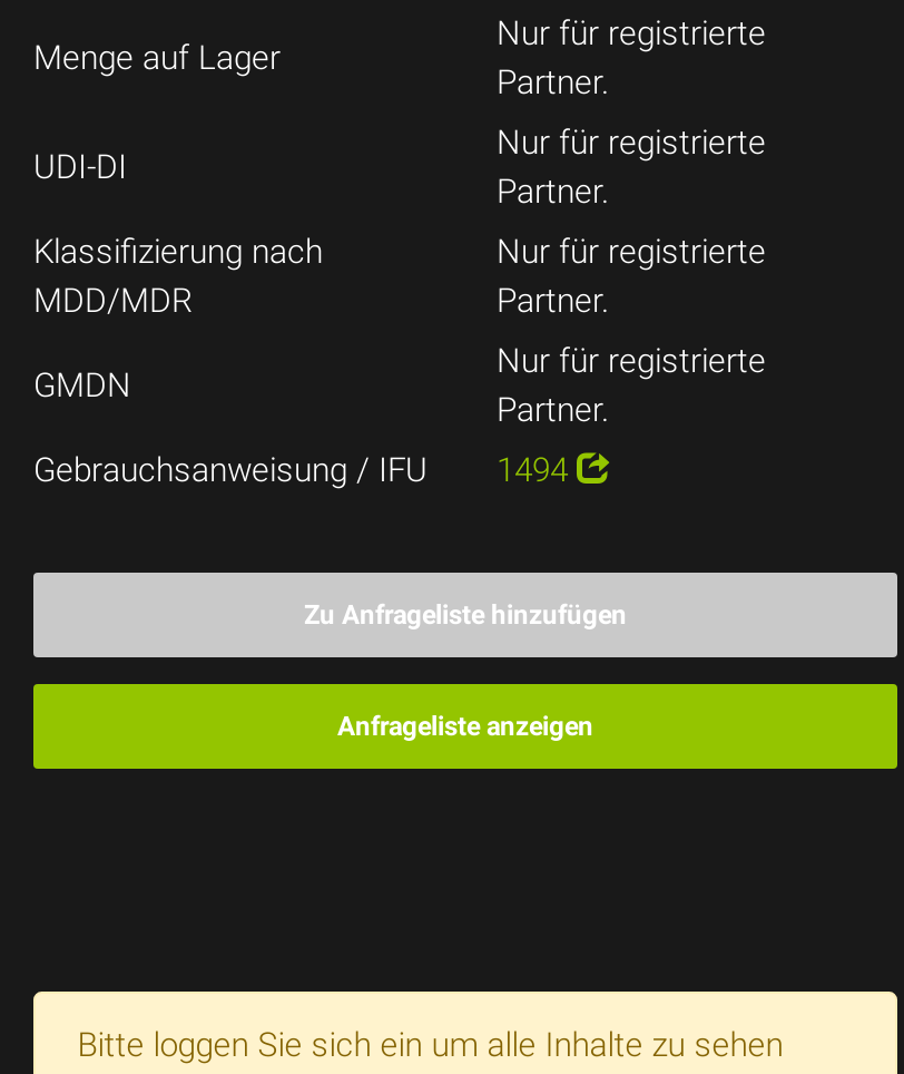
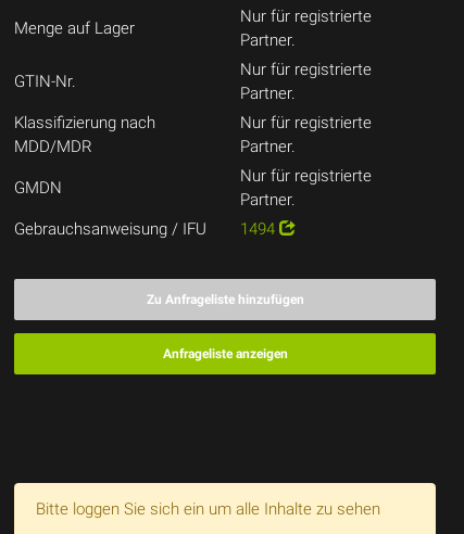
- UDI-DI
+ GTIN-Nr.
